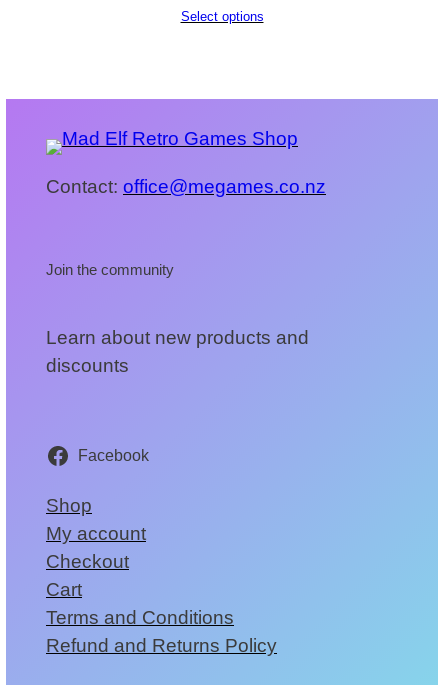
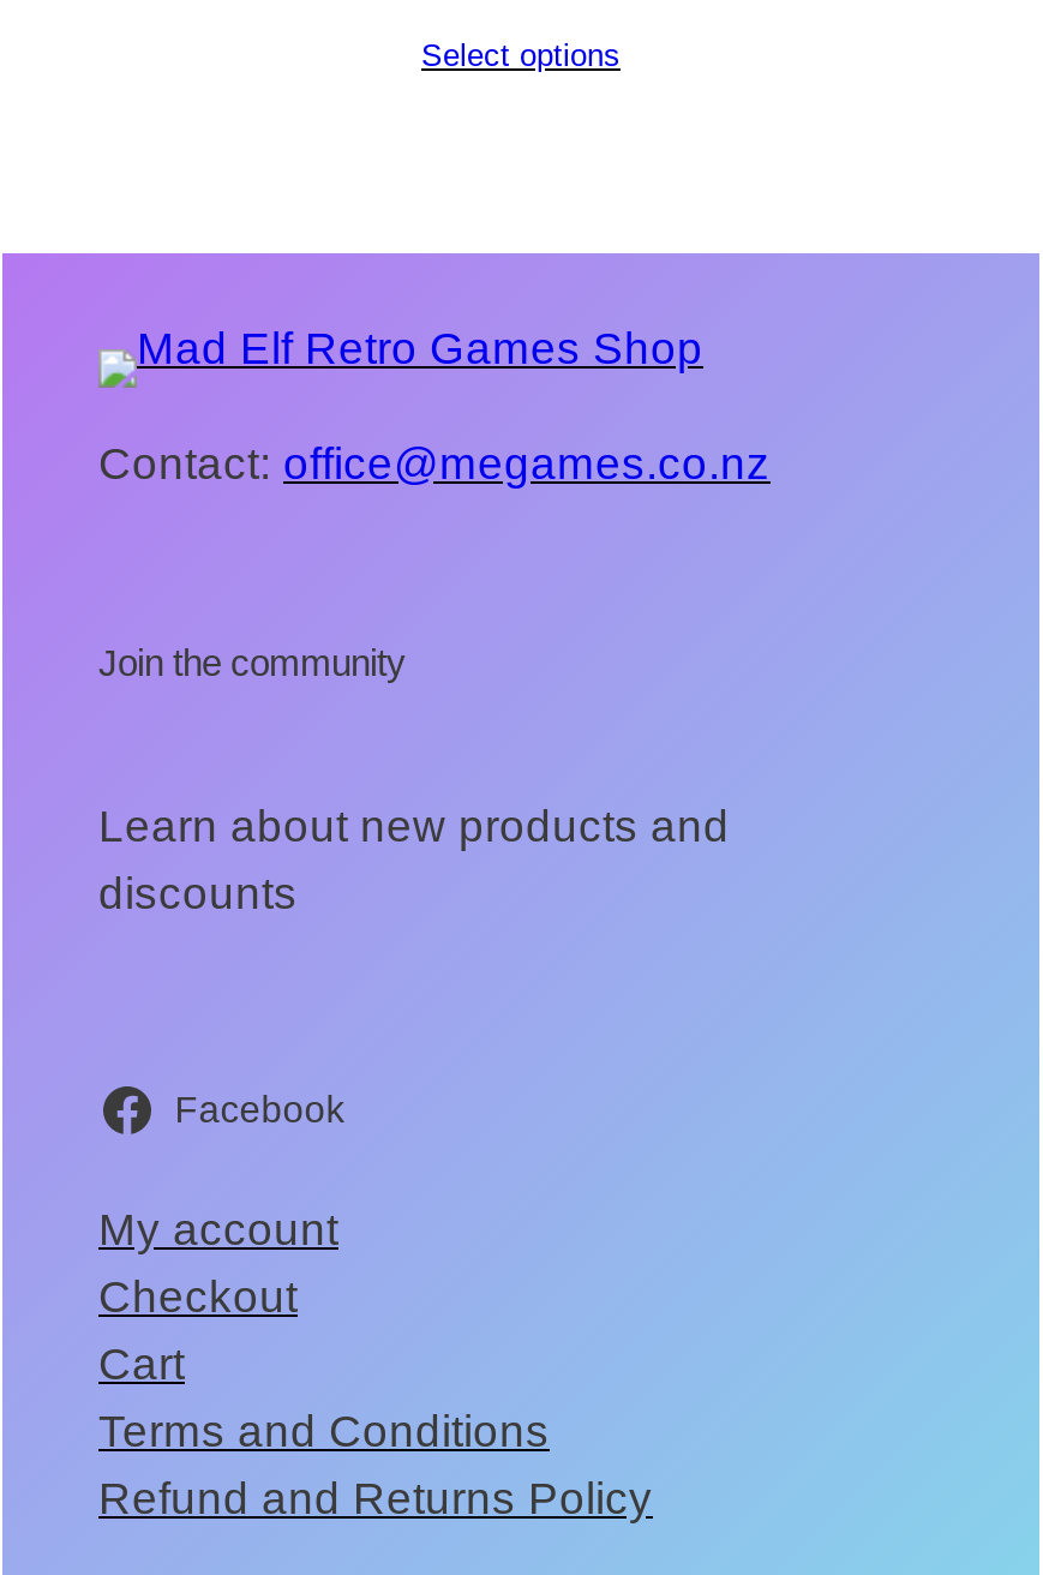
- Shop
